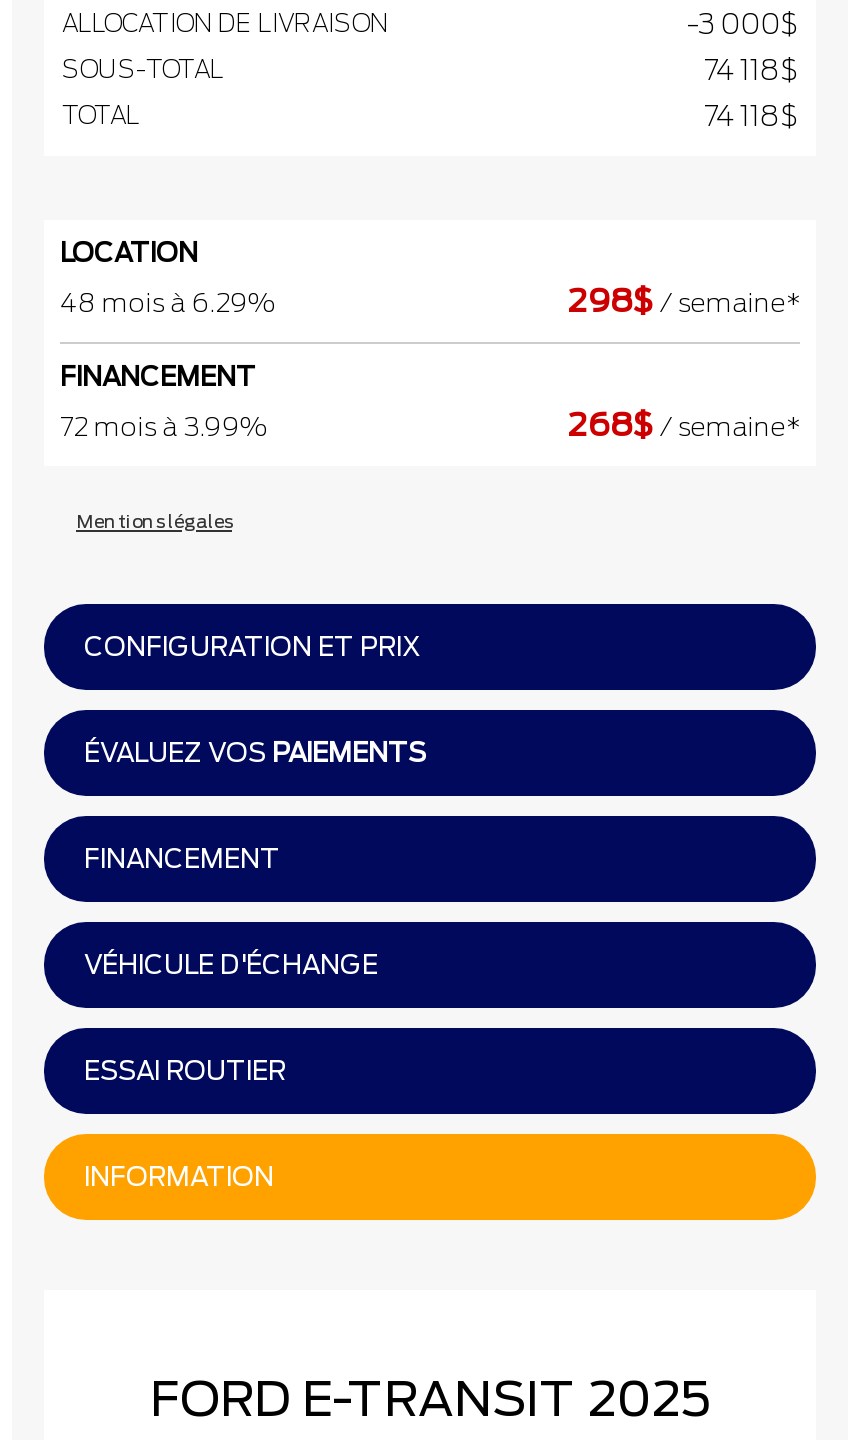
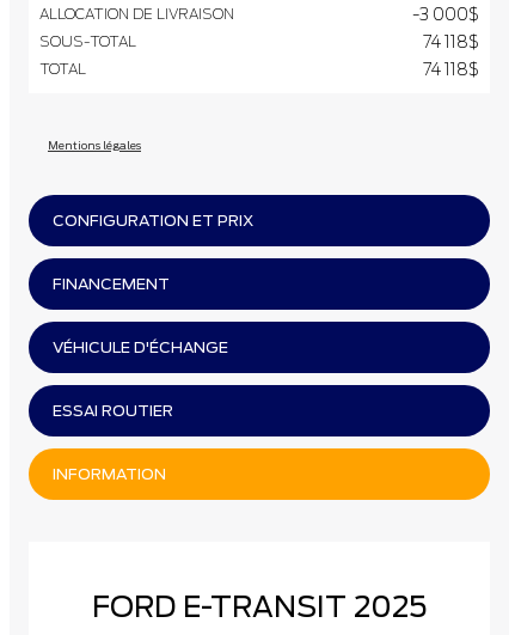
- LOCATION
- 48 mois à 6.29%
- 298$ / semaine*
- FINANCEMENT
- 72 mois à 3.99%
- 268$ / semaine*

- ÉVALUEZ VOS PAIEMENTS
